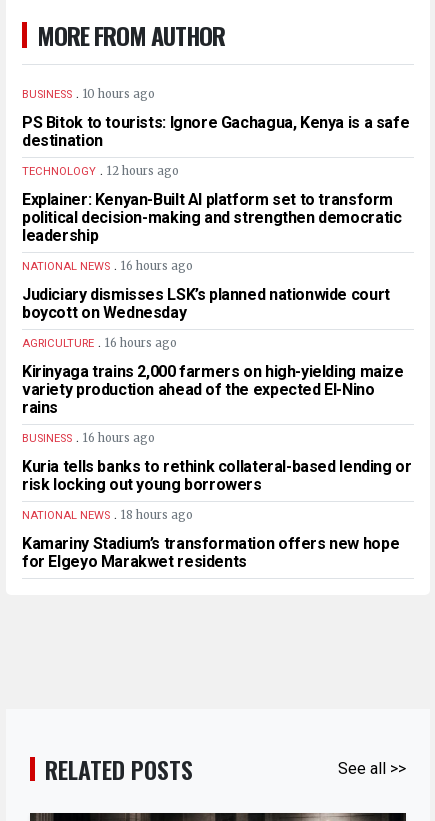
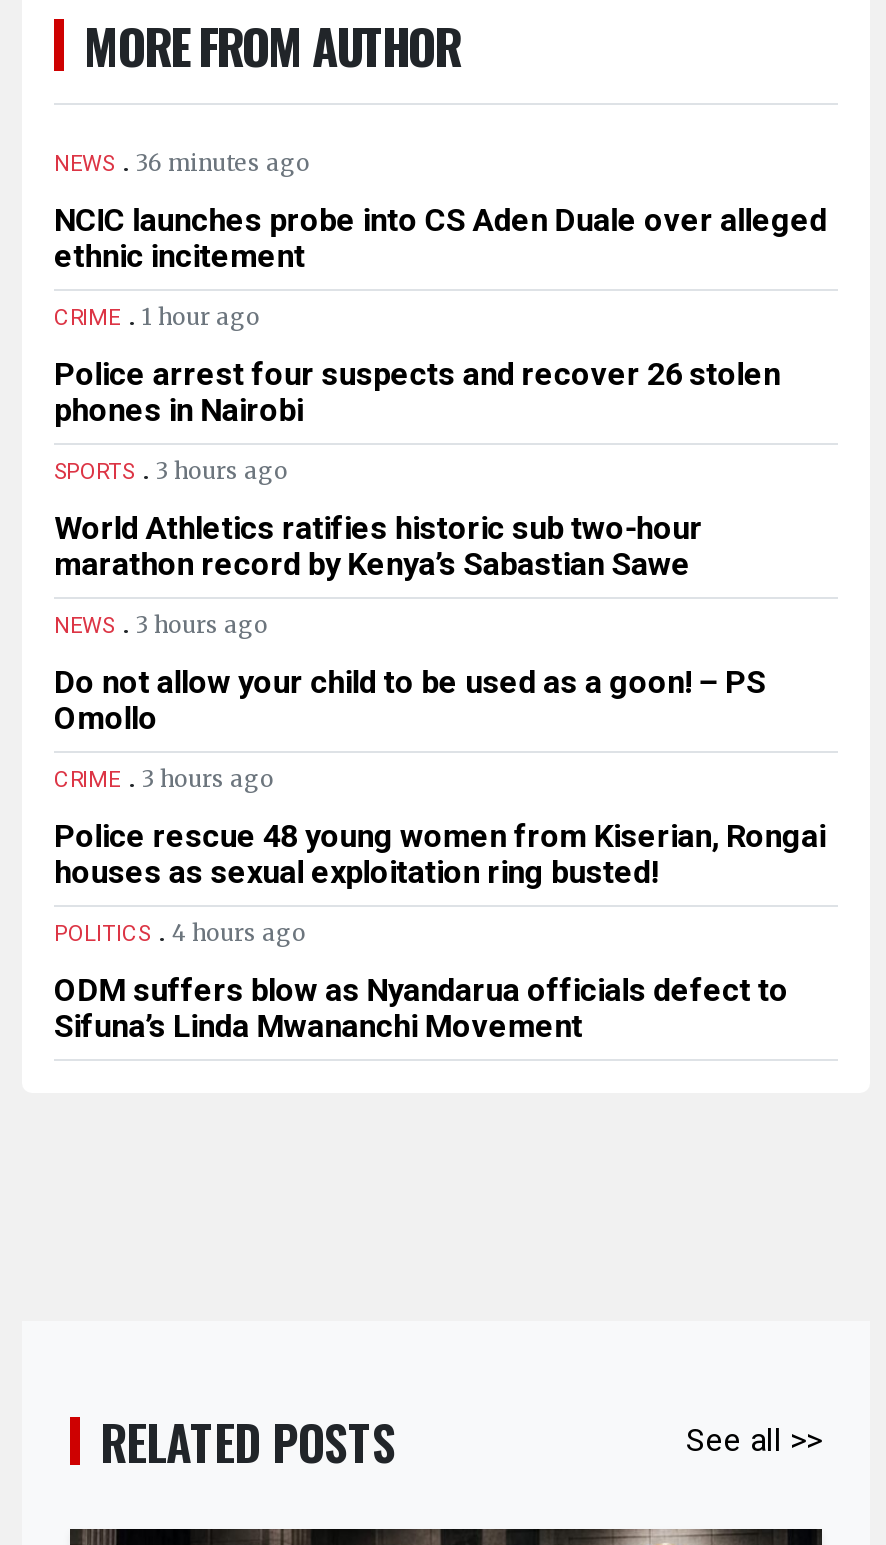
- BUSINESS. 10 hours ago
+ NEWS. 36 minutes ago

- PS Bitok to tourists: Ignore Gachagua, Kenya is a safe
- destination
+ NCIC launches probe into CS Aden Duale over alleged
+ ethnic incitement

- TECHNOLOGY. 12 hours ago
+ CRIME. 1 hour ago

- Explainer: Kenyan-Built AI platform set to transform
- political decision-making and strengthen democratic
- leadership
+ Police arrest four suspects and recover 26 stolen
+ phones in Nairobi

- NATIONAL NEWS. 16 hours ago
+ SPORTS. 3 hours ago

- Judiciary dismisses LSK’s planned nationwide court
- boycott on Wednesday
+ World Athletics ratifies historic sub two-hour
+ marathon record by Kenya’s Sabastian Sawe

- AGRICULTURE. 16 hours ago
+ NEWS. 3 hours ago

- Kirinyaga trains 2,000 farmers on high-yielding maize
- variety production ahead of the expected El-Nino
- rains
+ Do not allow your child to be used as a goon! – PS
+ Omollo

- BUSINESS. 16 hours ago
+ CRIME. 3 hours ago

- Kuria tells banks to rethink collateral-based lending or
- risk locking out young borrowers
+ Police rescue 48 young women from Kiserian, Rongai
+ houses as sexual exploitation ring busted!

- NATIONAL NEWS. 18 hours ago
+ POLITICS. 4 hours ago

- Kamariny Stadium’s transformation offers new hope
- for Elgeyo Marakwet residents
+ ODM suffers blow as Nyandarua officials defect to
+ Sifuna’s Linda Mwananchi Movement
